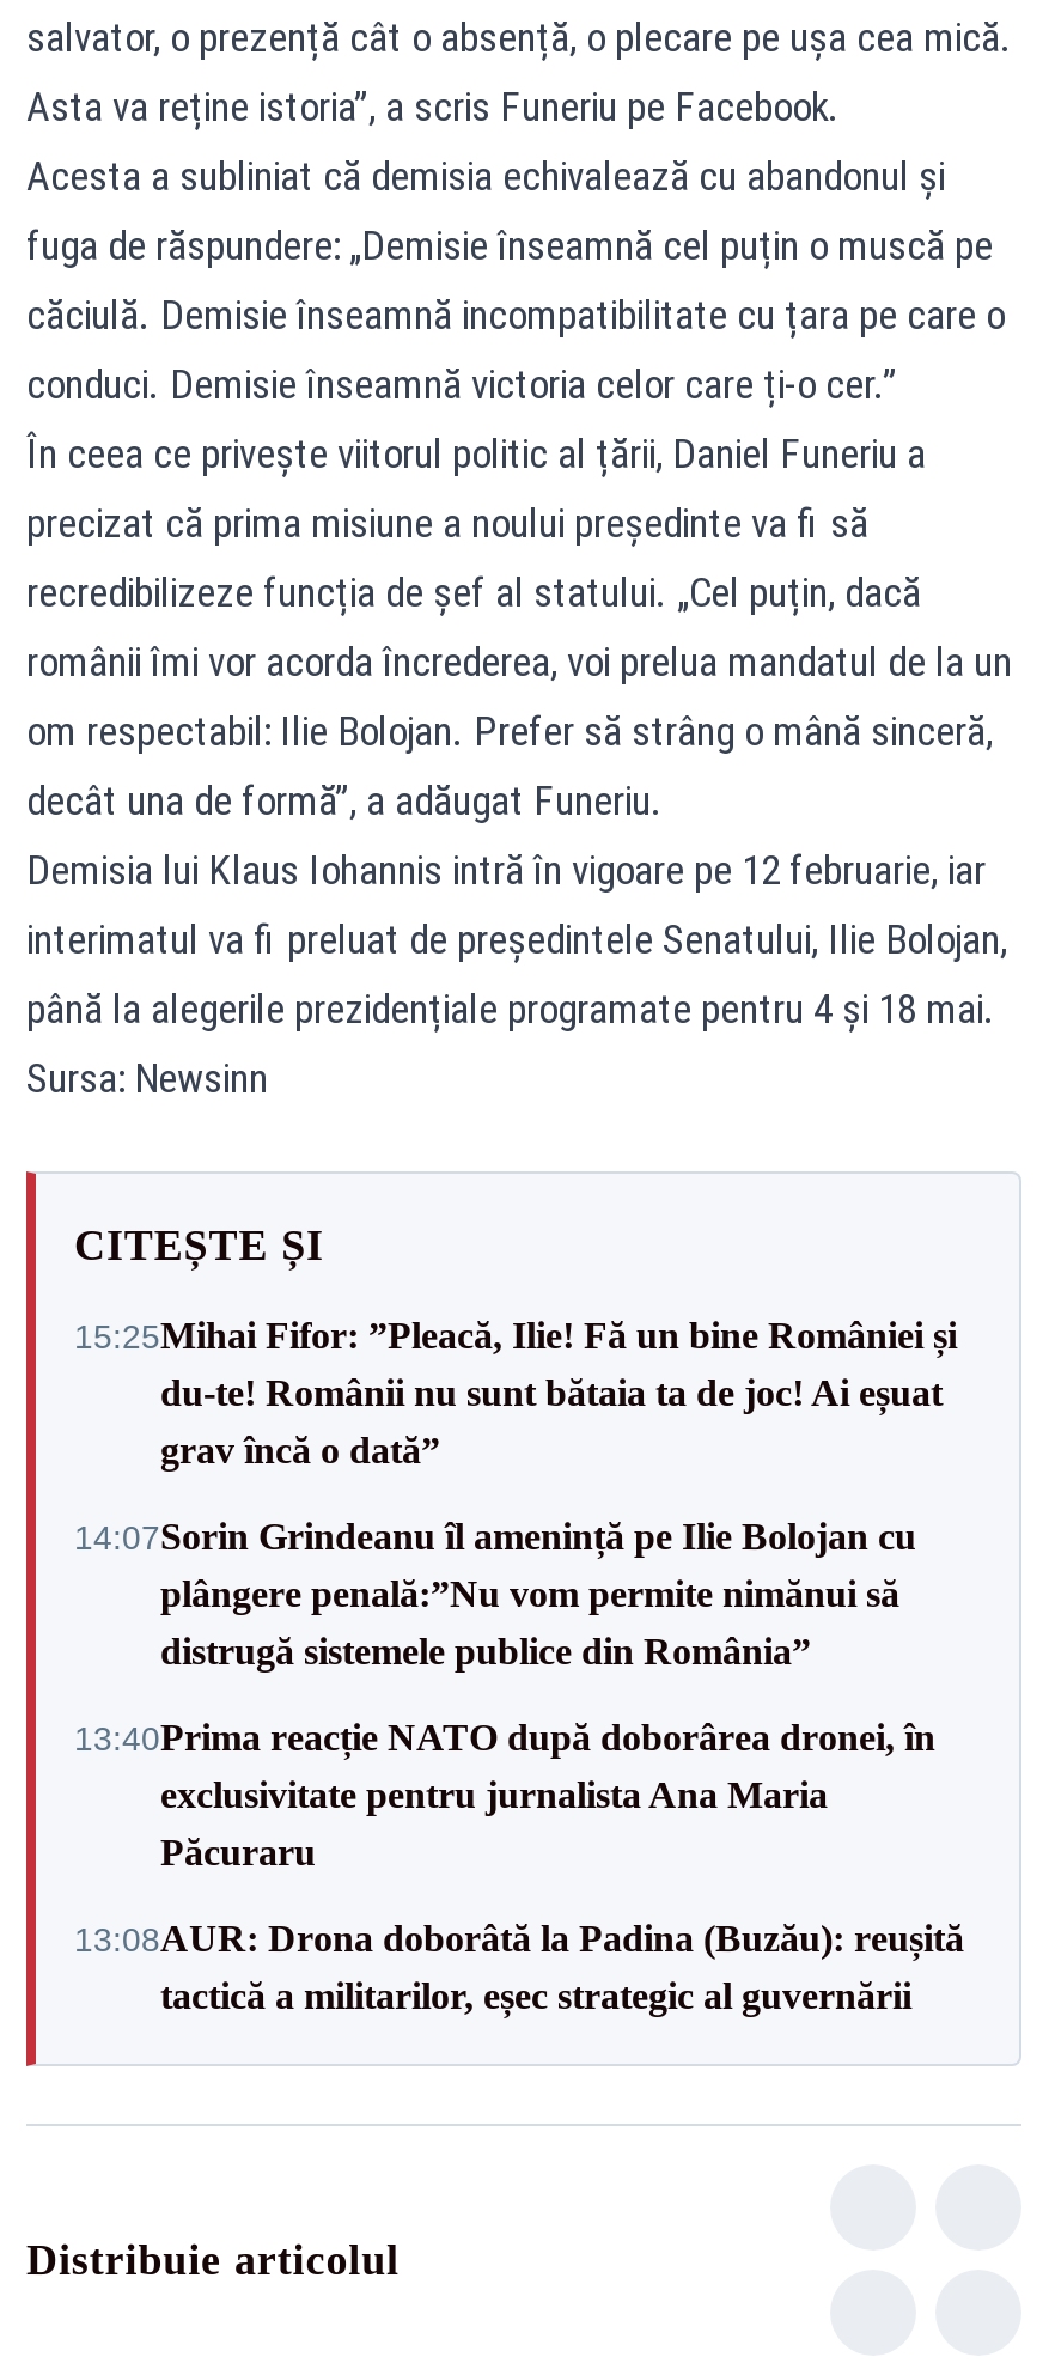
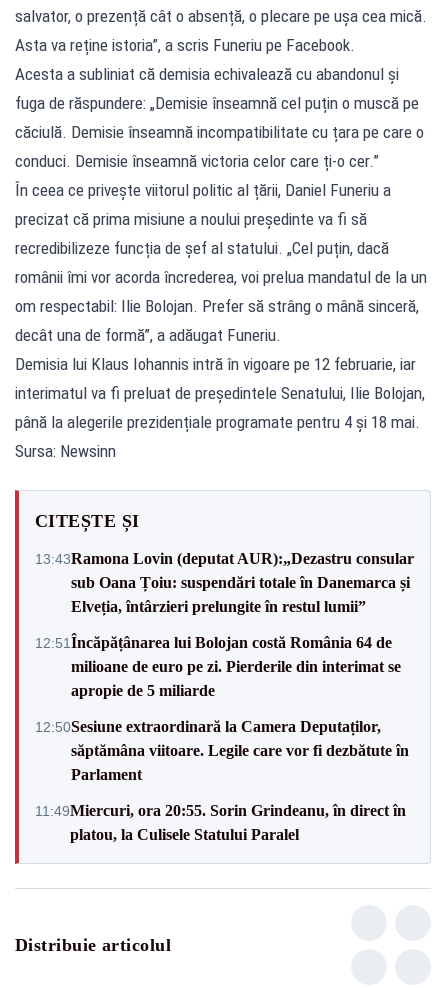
- 15:25Mihai Fifor: ”Pleacă, Ilie! Fă un bine României și
- du-te! Românii nu sunt bătaia ta de joc! Ai eșuat
- grav încă o dată”
+ 13:43Ramona Lovin (deputat AUR):„Dezastru consular
+ sub Oana Țoiu: suspendări totale în Danemarca și
+ Elveția, întârzieri prelungite în restul lumii”

- 14:07Sorin Grindeanu îl amenință pe Ilie Bolojan cu
- plângere penală:”Nu vom permite nimănui să
- distrugă sistemele publice din România”
+ 12:51Încăpățânarea lui Bolojan costă România 64 de
+ milioane de euro pe zi. Pierderile din interimat se
+ apropie de 5 miliarde

- 13:40Prima reacție NATO după doborârea dronei, în
- exclusivitate pentru jurnalista Ana Maria
- Păcuraru
+ 12:50Sesiune extraordinară la Camera Deputaților,
+ săptămâna viitoare. Legile care vor fi dezbătute în
+ Parlament

- 13:08AUR: Drona doborâtă la Padina (Buzău): reușită
- tactică a militarilor, eșec strategic al guvernării
+ 11:49Miercuri, ora 20:55. Sorin Grindeanu, în direct în
+ platou, la Culisele Statului Paralel
